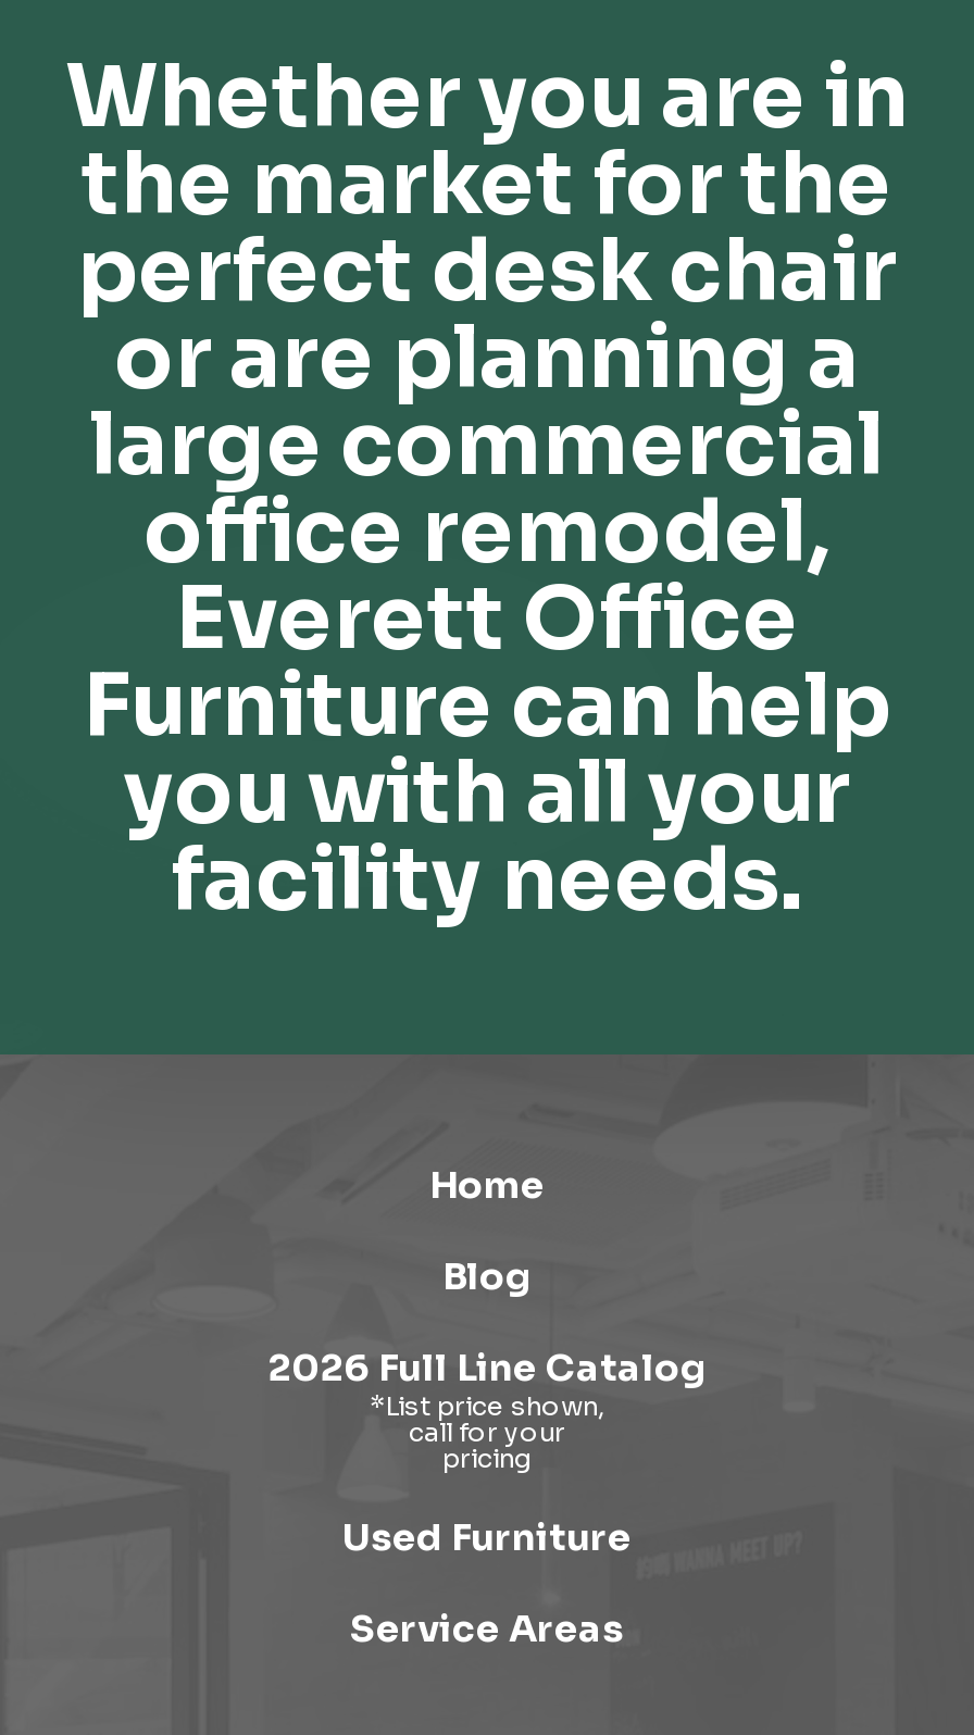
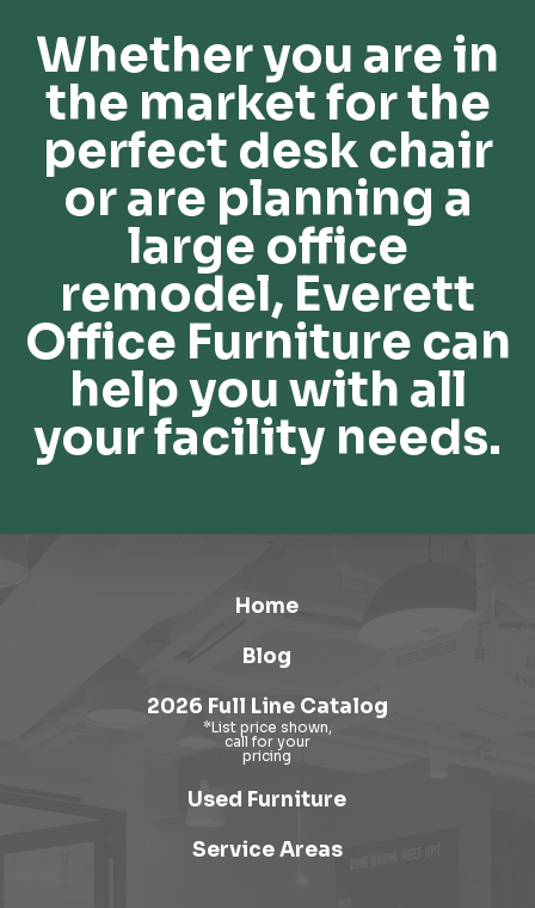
- large commercial
- office remodel,
- Everett Office
- Furniture can help
- you with all your
- facility needs.
+ large office
+ remodel, Everett
+ Office Furniture can
+ help you with all
+ your facility needs.
